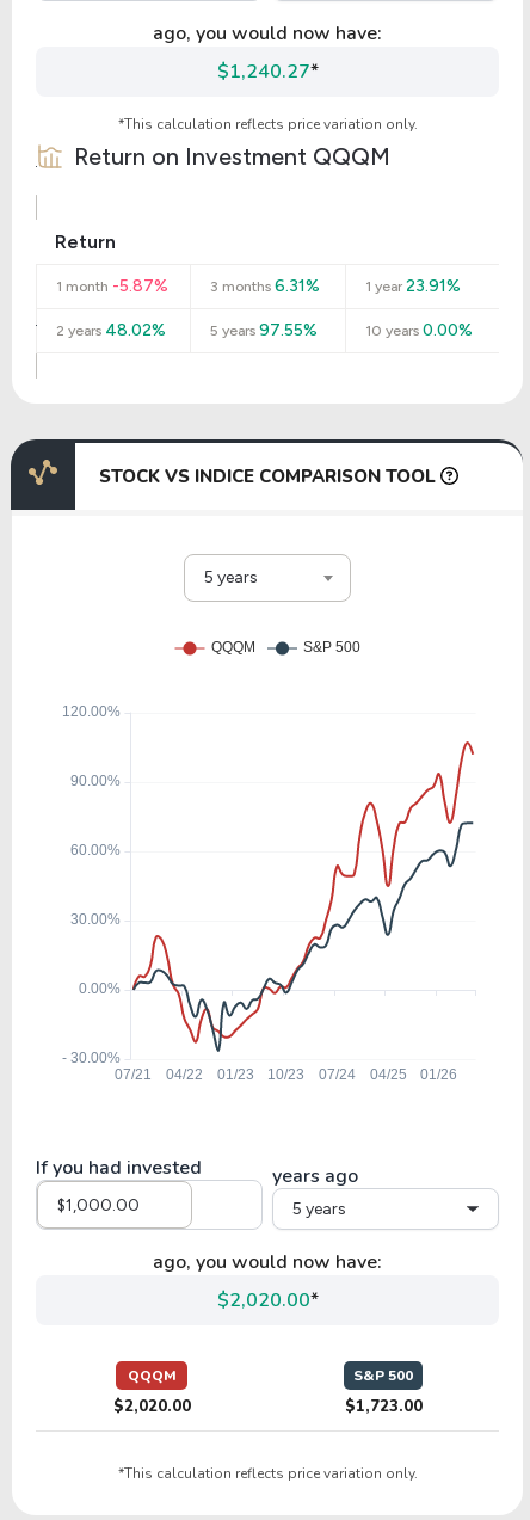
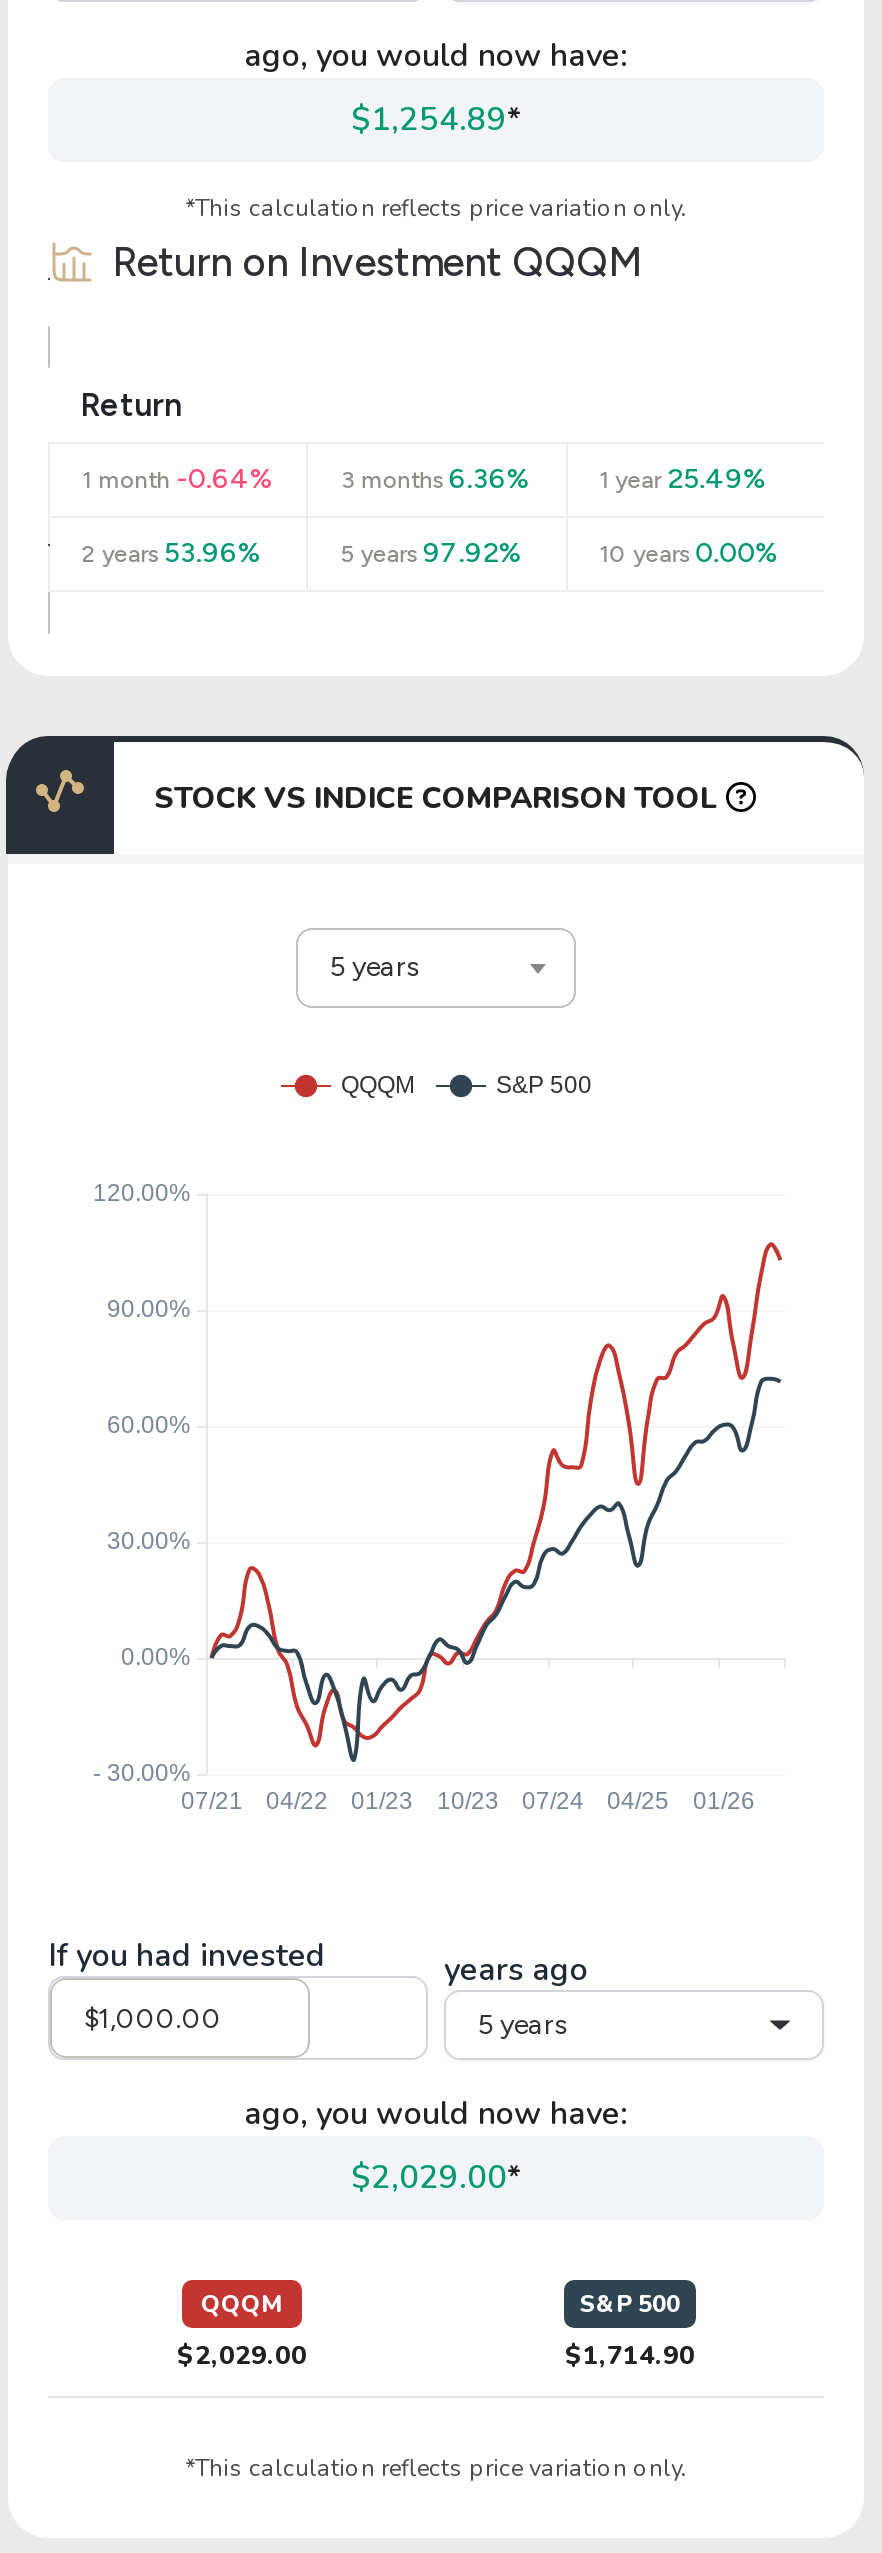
- $1,240.27*
+ $1,254.89*

- 1 month -5.87%
+ 1 month -0.64%

- 3 months 6.31%
+ 3 months 6.36%

- 1 year 23.91%
+ 1 year 25.49%

- 2 years 48.02%
+ 2 years 53.96%

- 5 years 97.55%
+ 5 years 97.92%

- $2,020.00*
+ $2,029.00*

- $2,020.00
+ $2,029.00

- $1,723.00
+ $1,714.90
